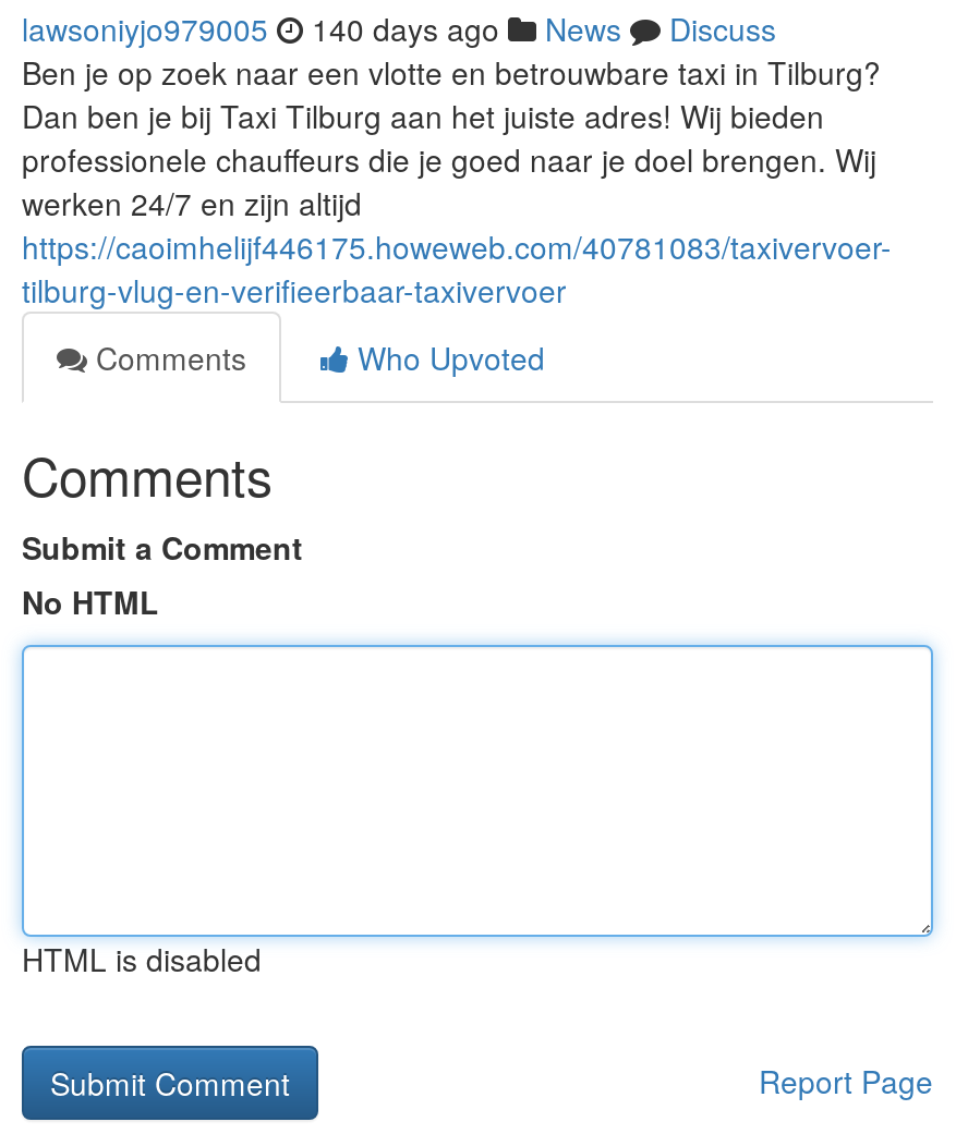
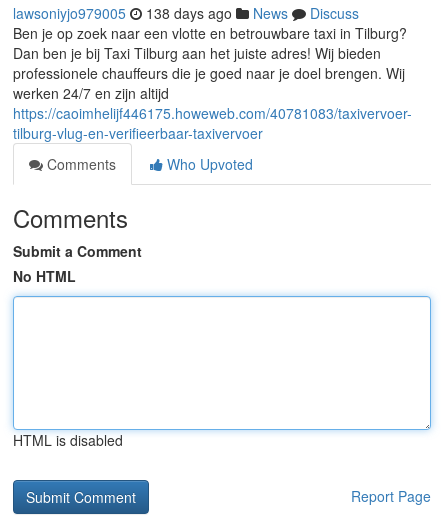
- lawsoniyjo979005 140 days ago News Discuss
+ lawsoniyjo979005 138 days ago News Discuss
